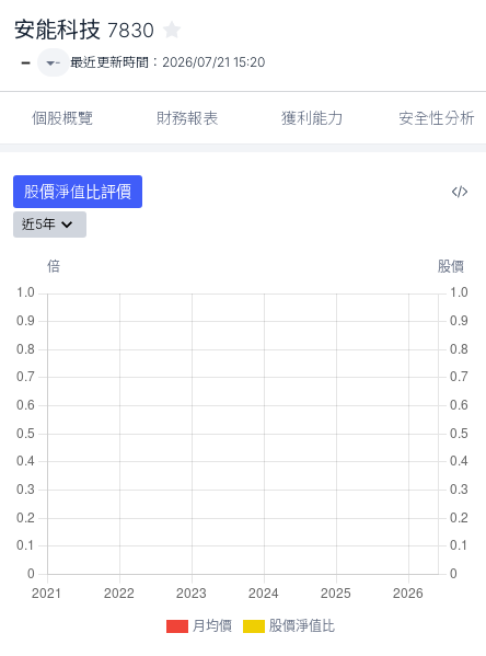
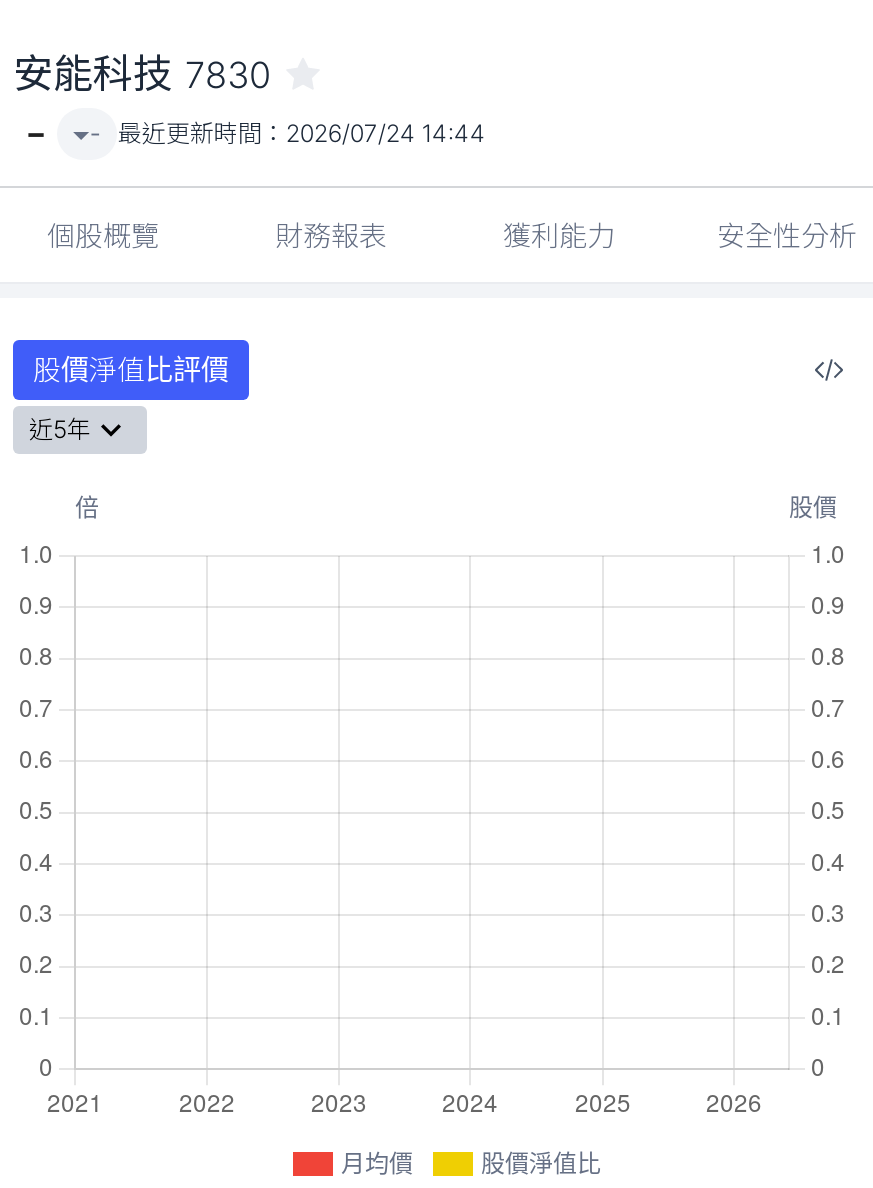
- - 最近更新時間：2026/07/21 15:20
+ - 最近更新時間：2026/07/24 14:44
